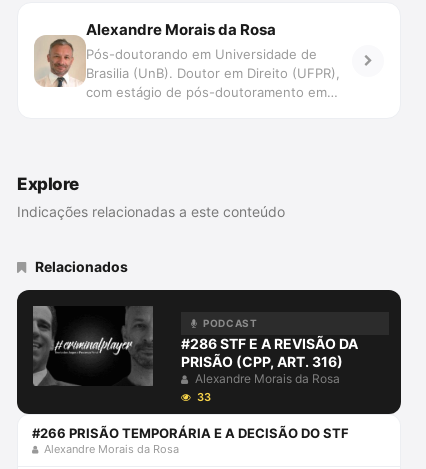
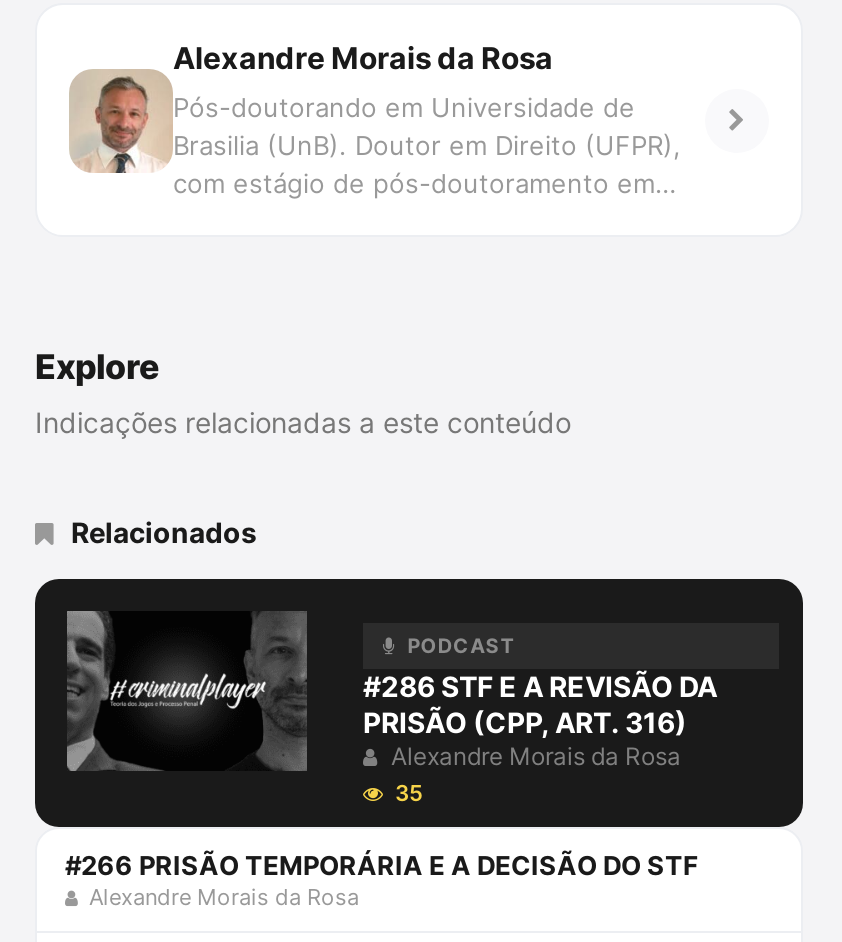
- 33
+ 35
